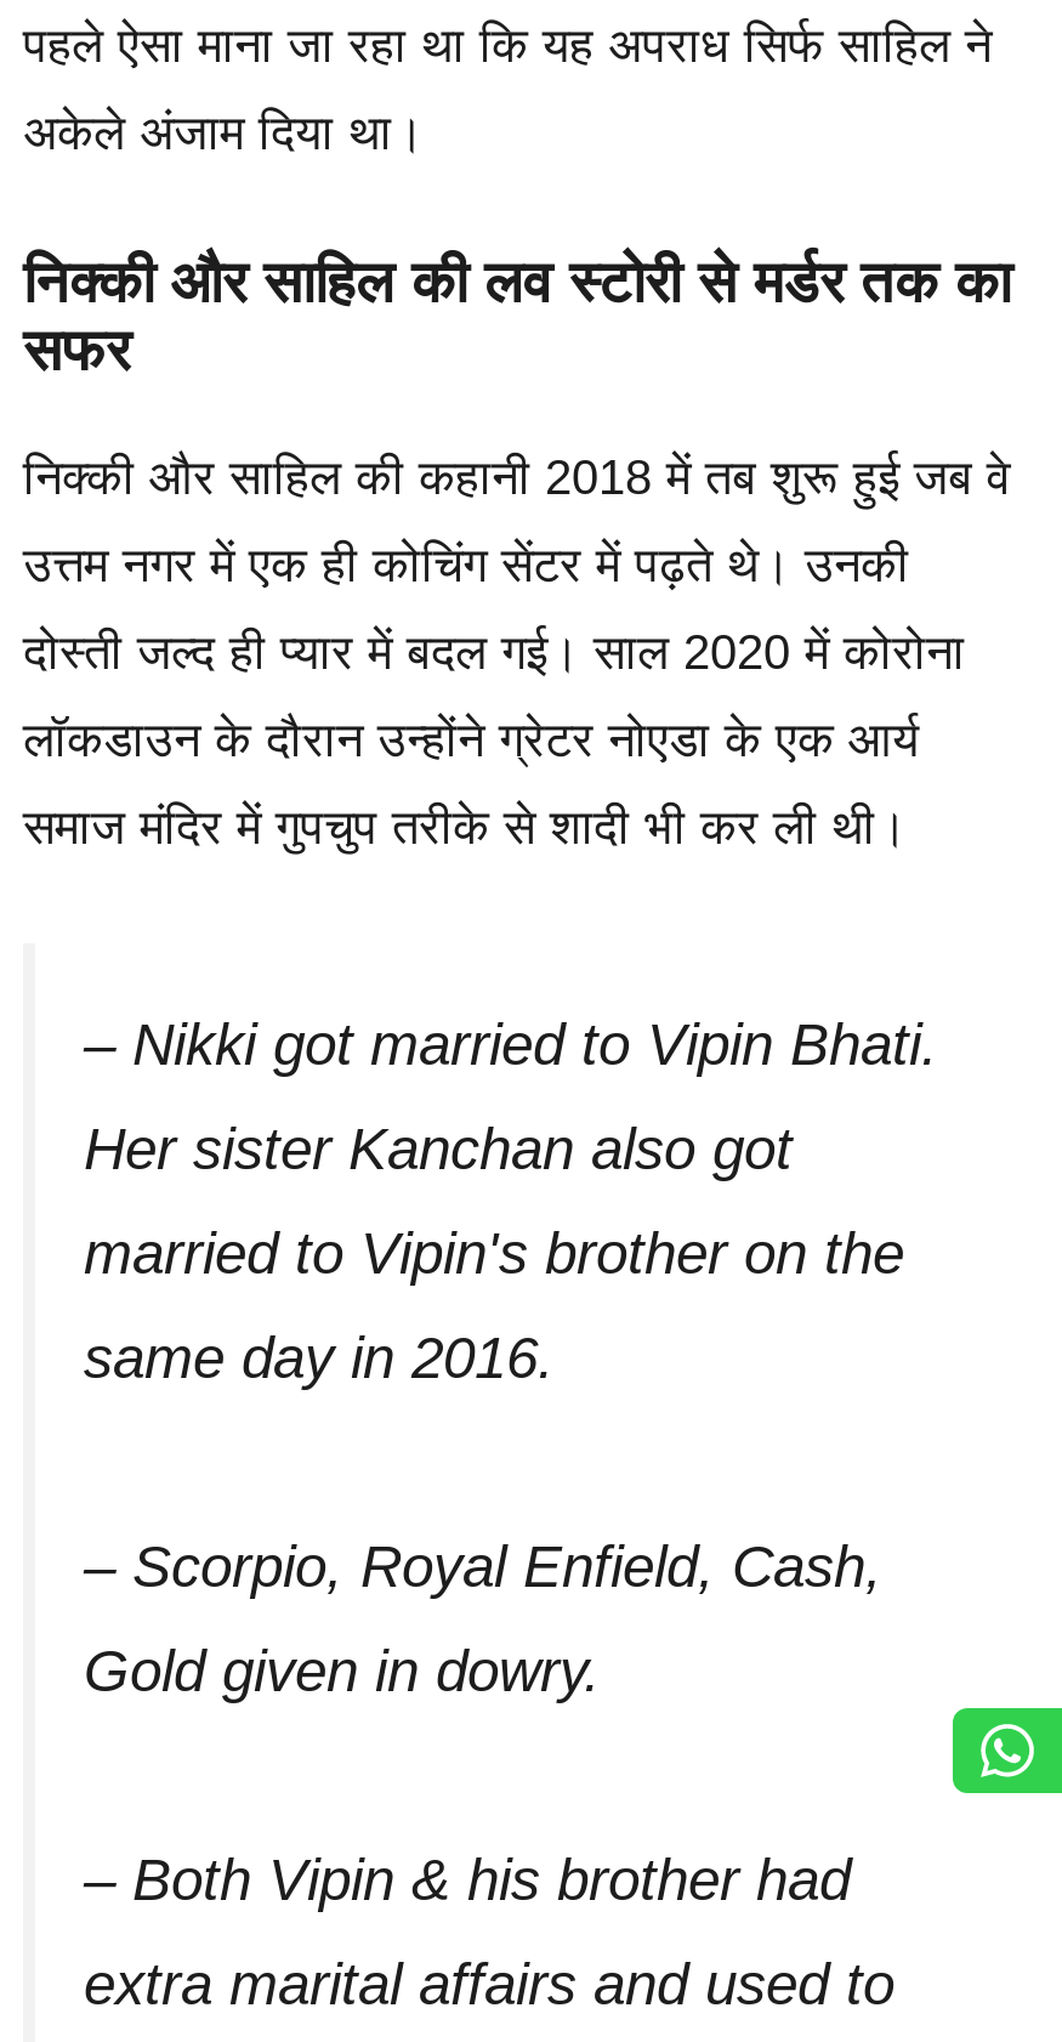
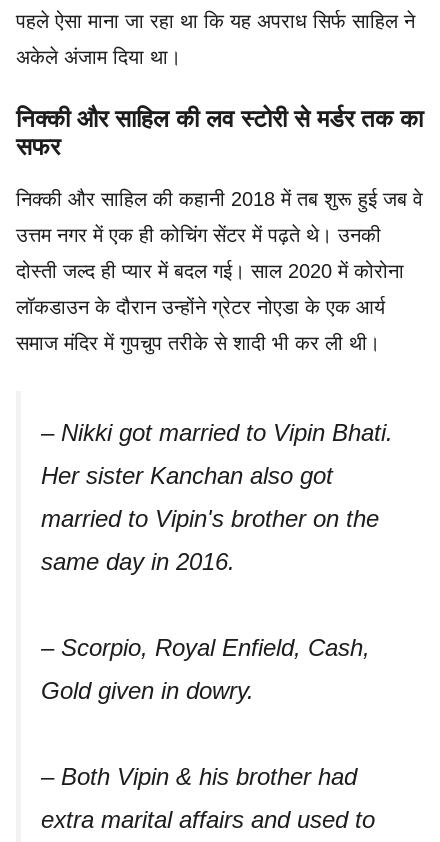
- [image]
